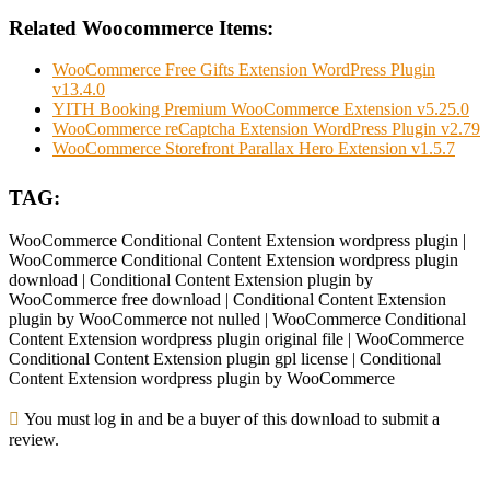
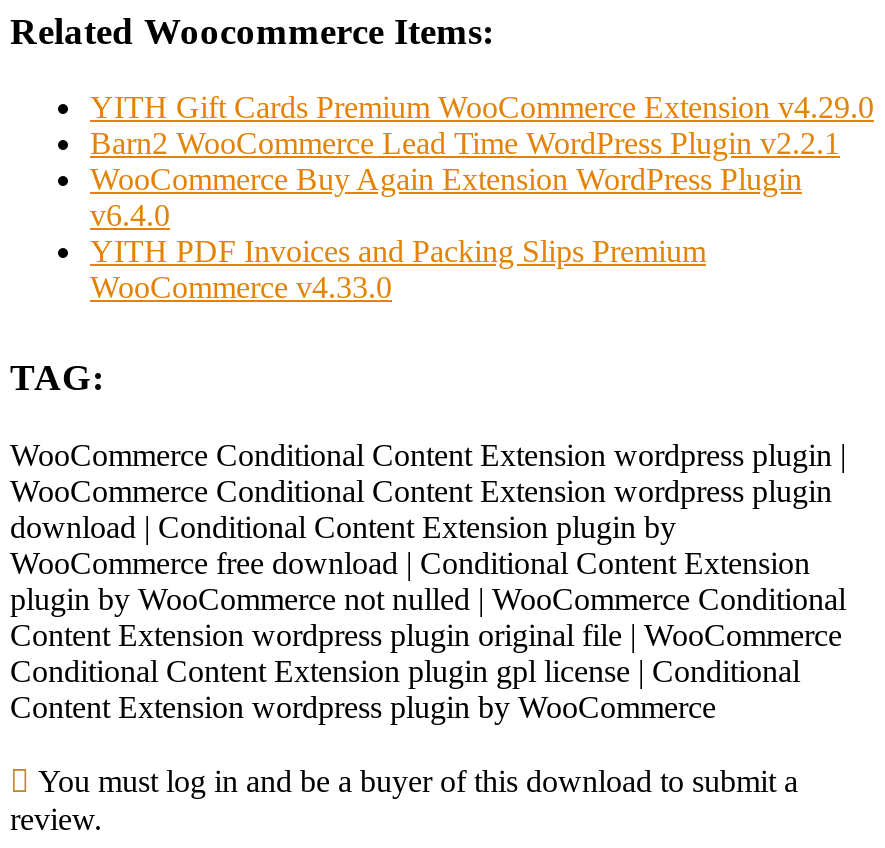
- WooCommerce Free Gifts Extension WordPress Plugin
- v13.4.0
- YITH Booking Premium WooCommerce Extension v5.25.0
- WooCommerce reCaptcha Extension WordPress Plugin v2.79
- WooCommerce Storefront Parallax Hero Extension v1.5.7
+ YITH Gift Cards Premium WooCommerce Extension v4.29.0
+ Barn2 WooCommerce Lead Time WordPress Plugin v2.2.1
+ WooCommerce Buy Again Extension WordPress Plugin
+ v6.4.0
+ YITH PDF Invoices and Packing Slips Premium
+ WooCommerce v4.33.0
